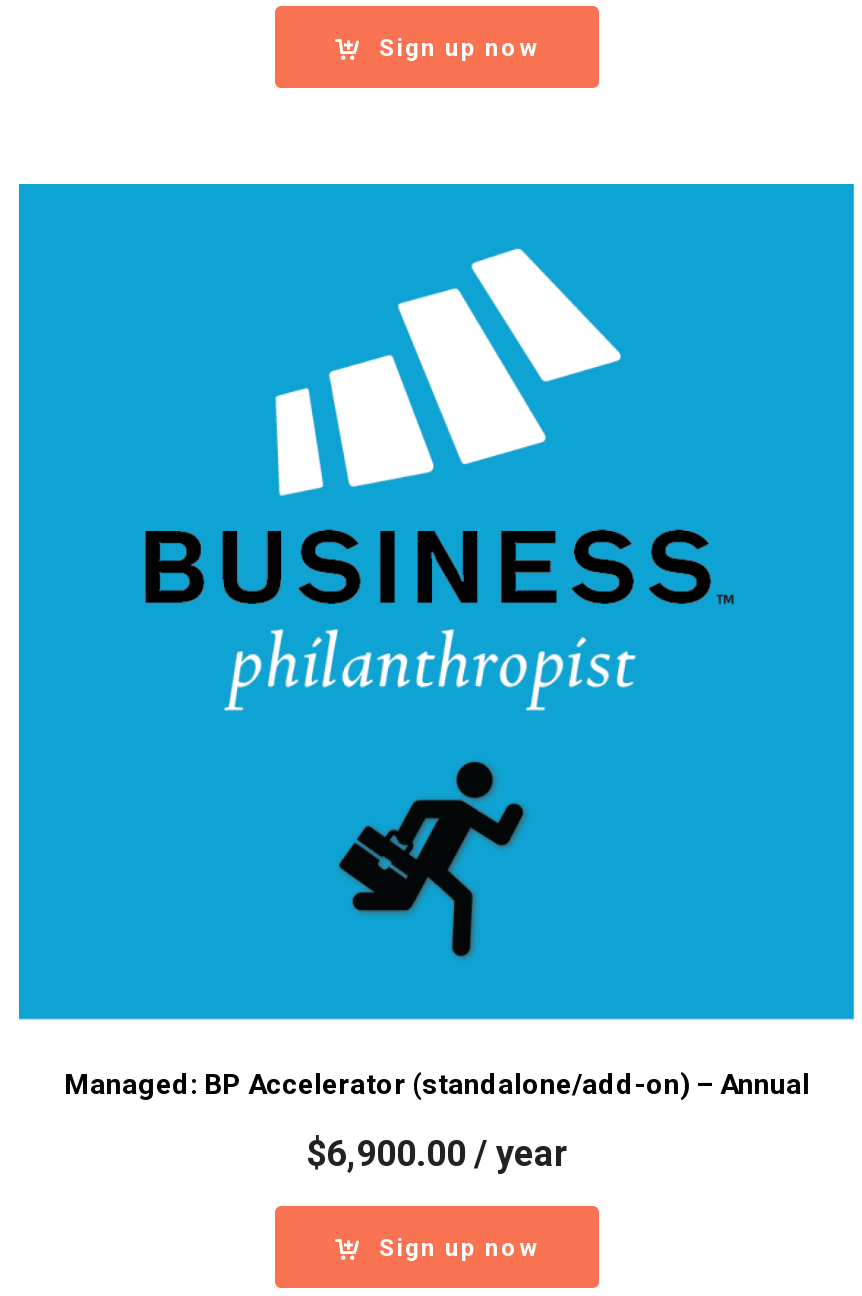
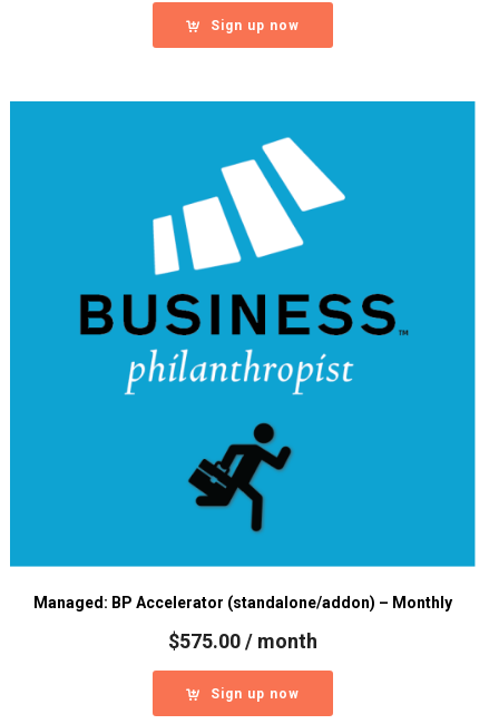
- Managed: BP Accelerator (standalone/add-on) – Annual
+ Managed: BP Accelerator (standalone/addon) – Monthly

- $6,900.00 / year
+ $575.00 / month
